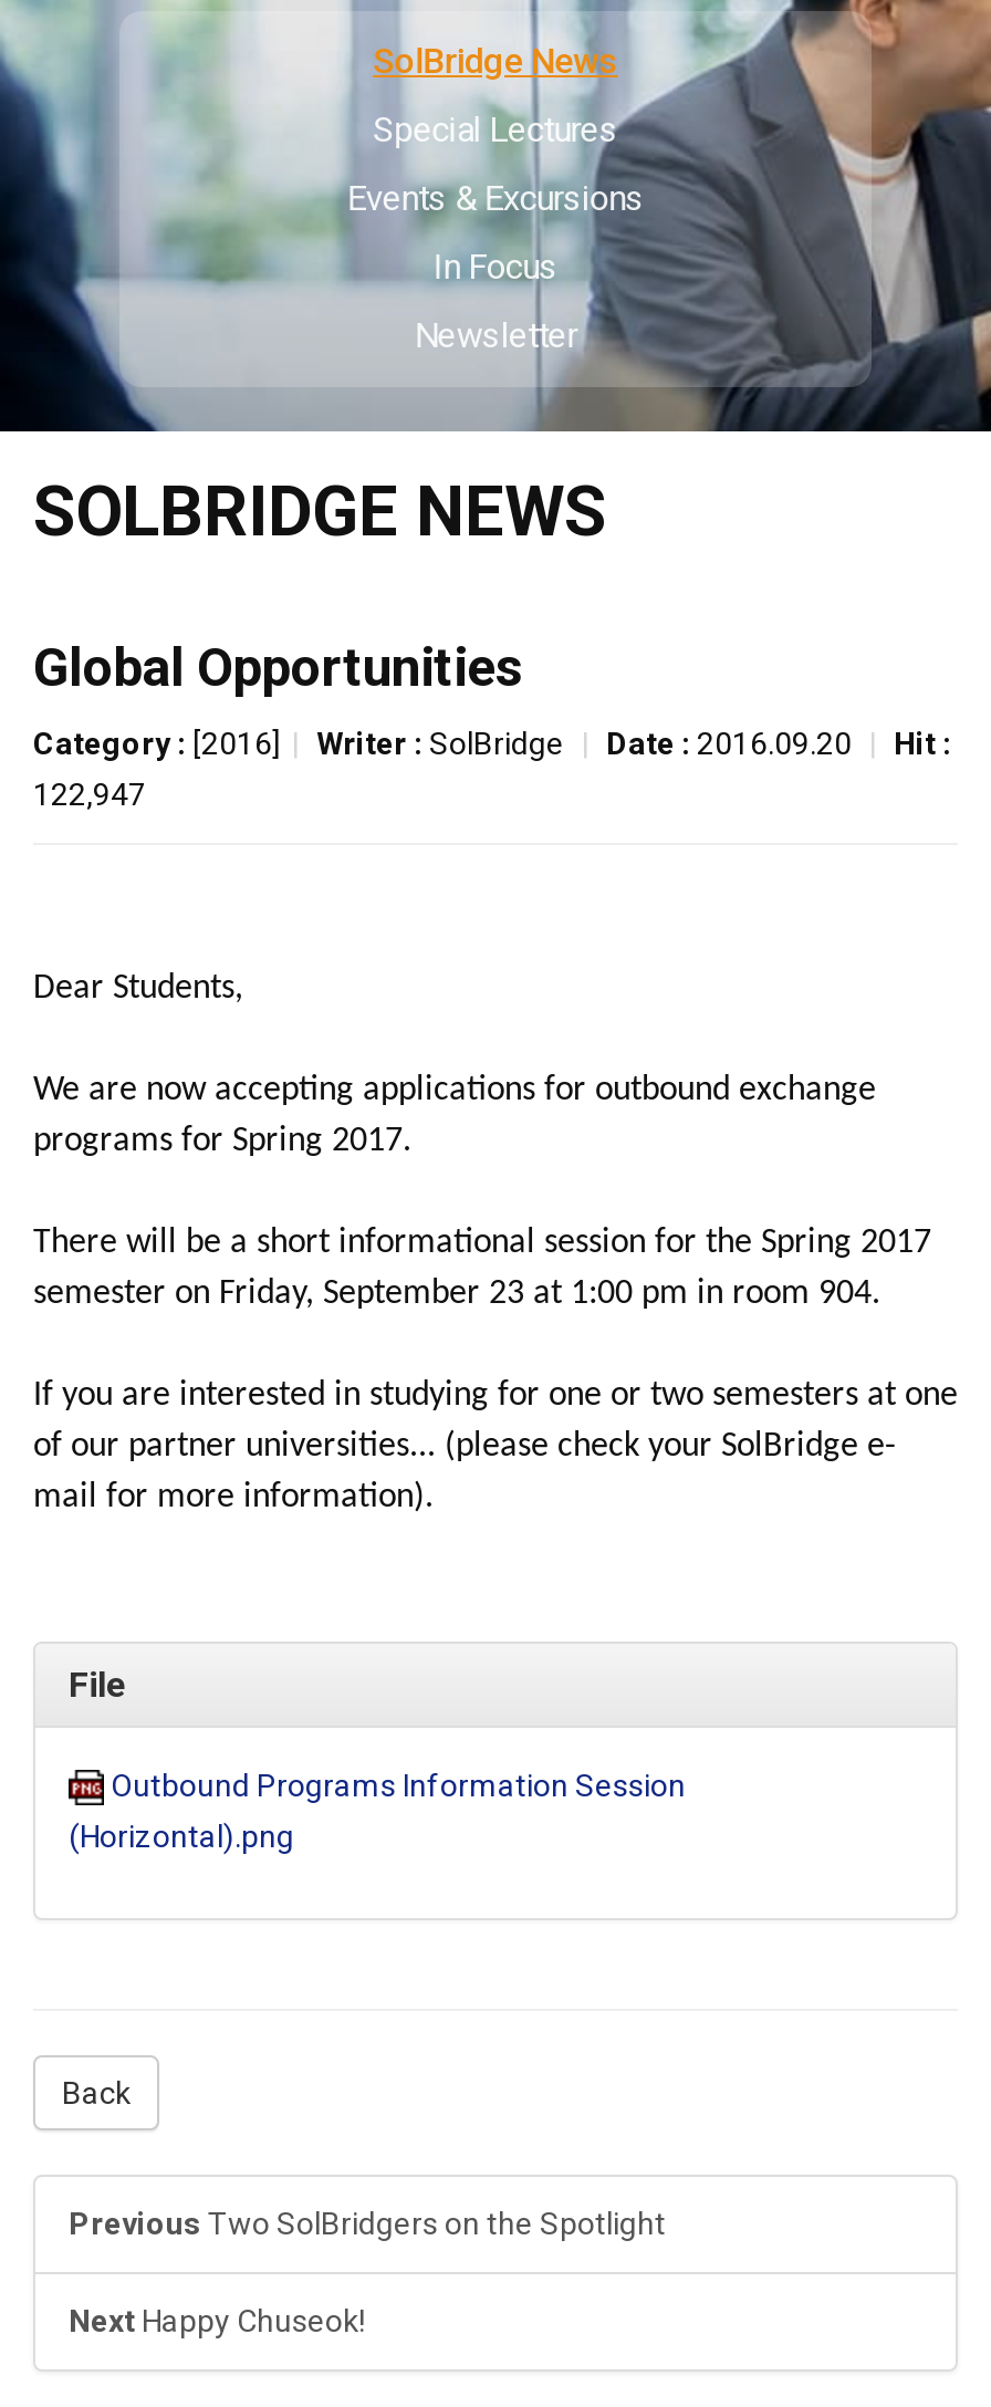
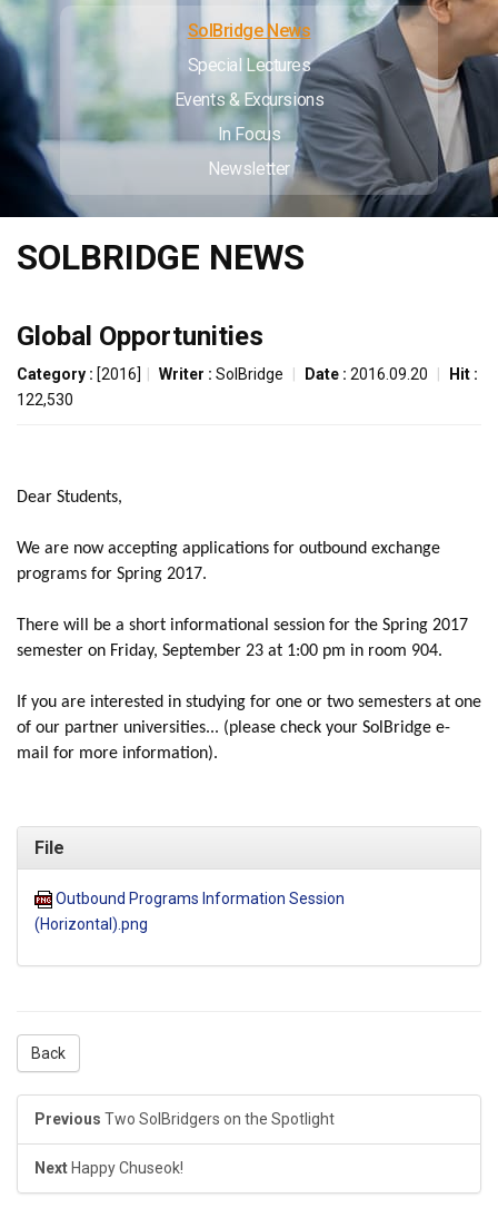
- 122,947
+ 122,530
